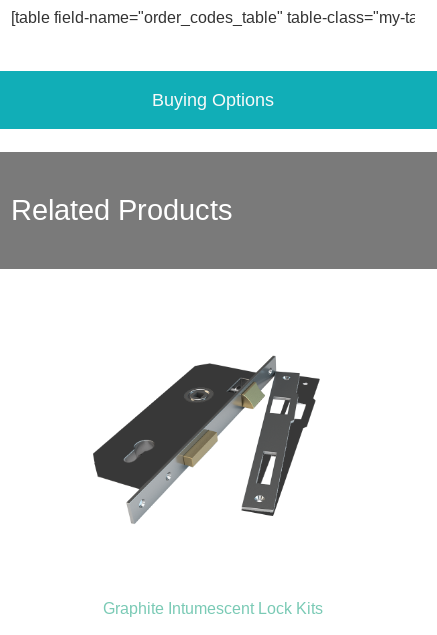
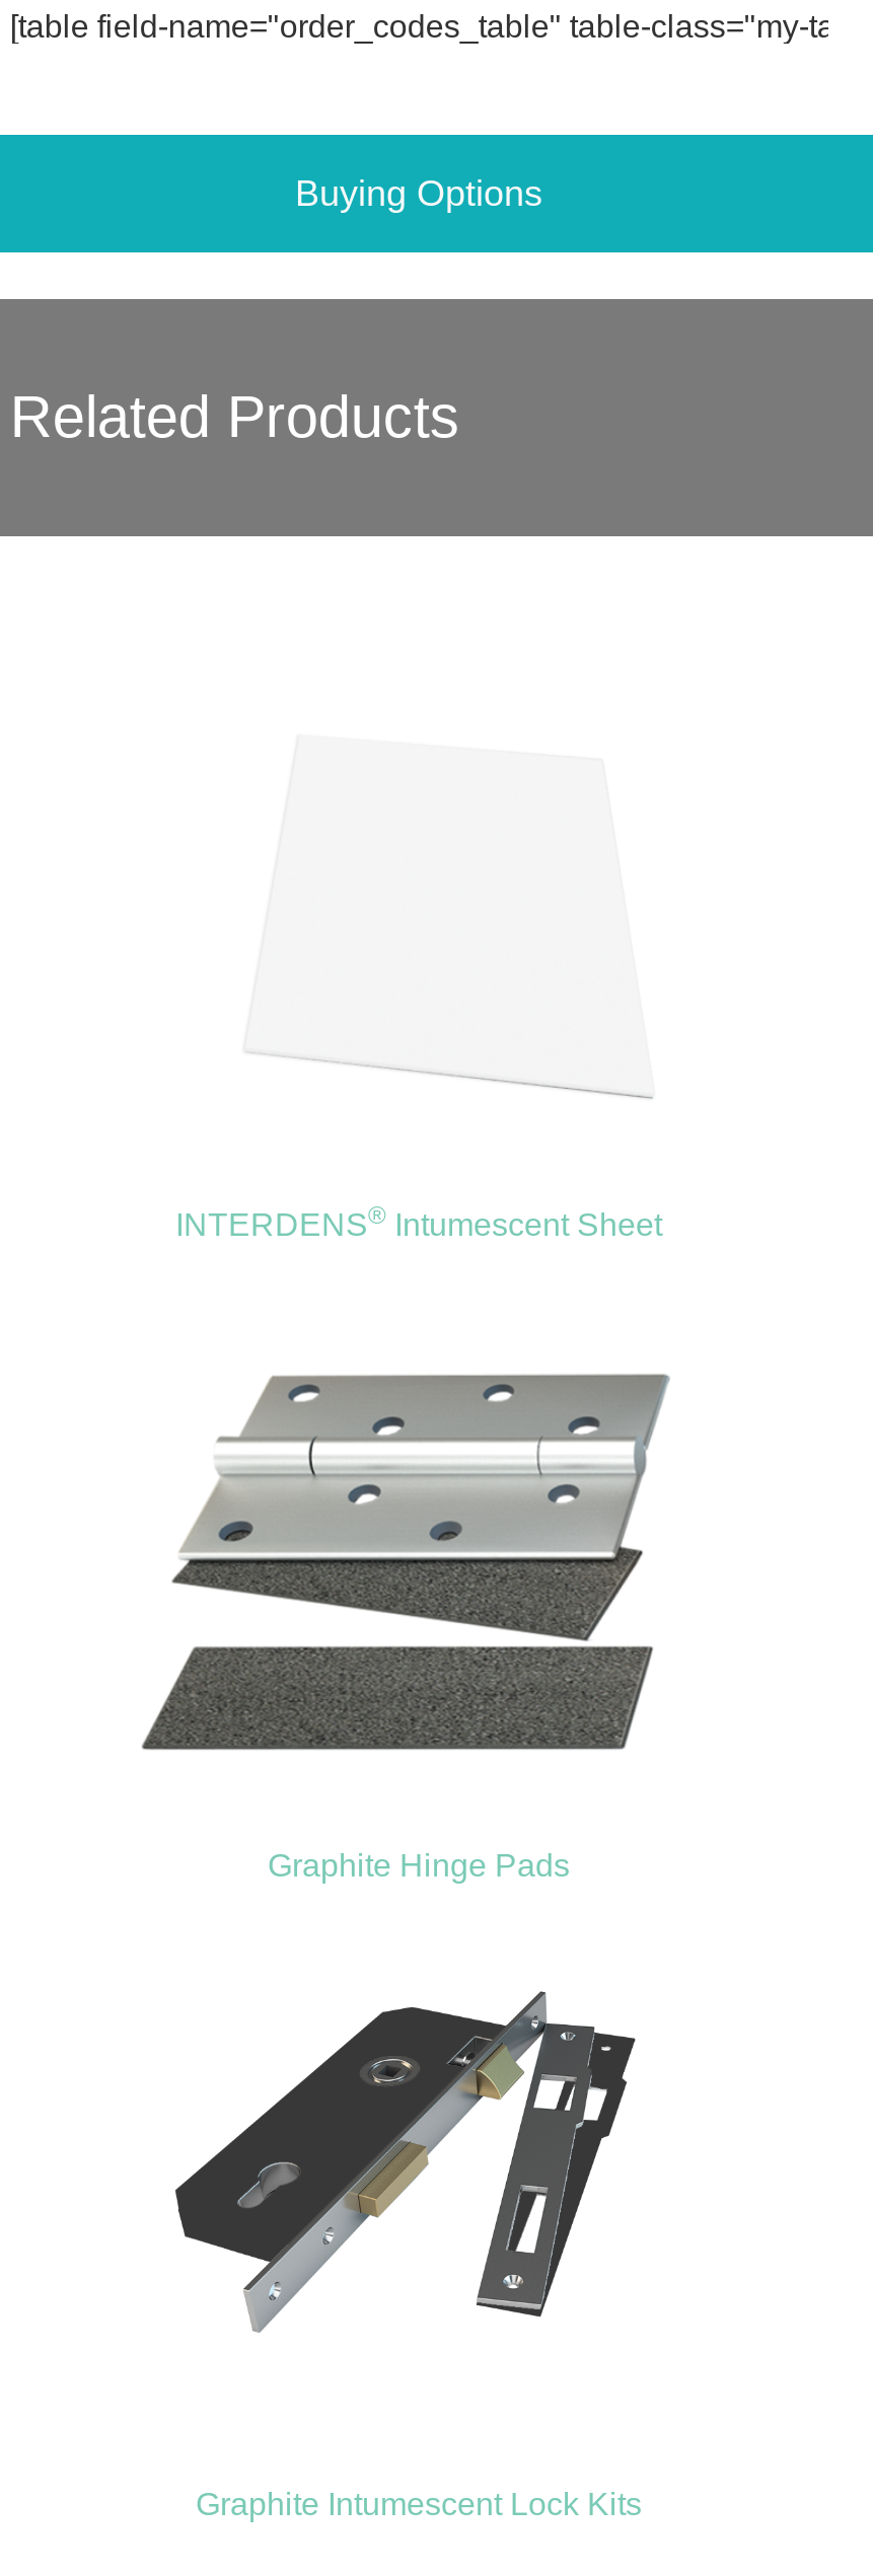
+ [image]

+ INTERDENS® Intumescent Sheet

+ Graphite Hinge Pads
